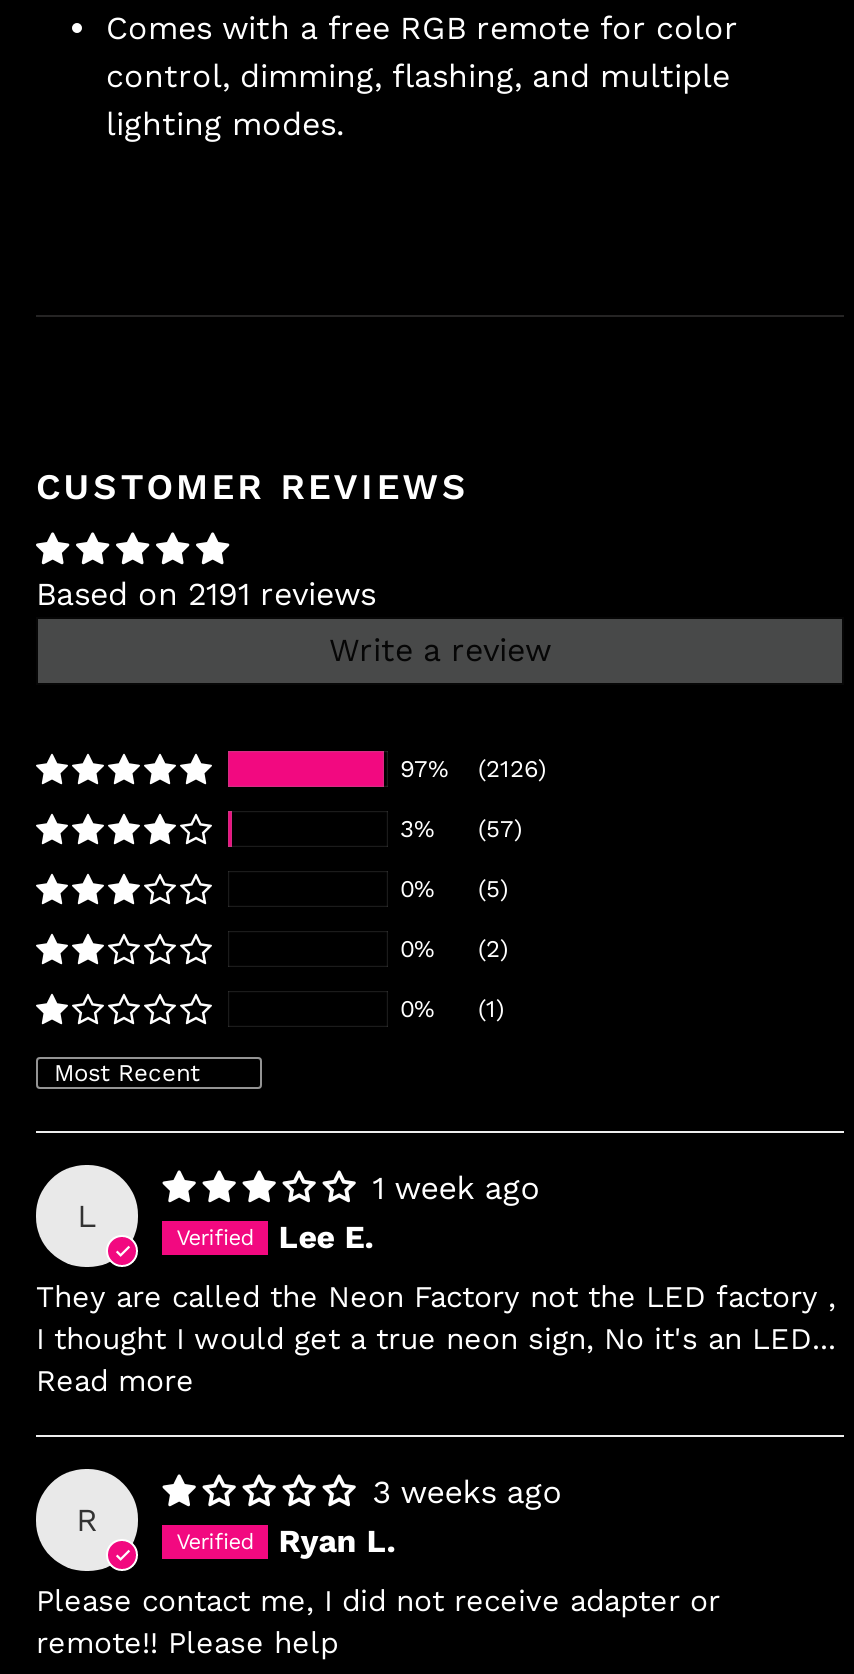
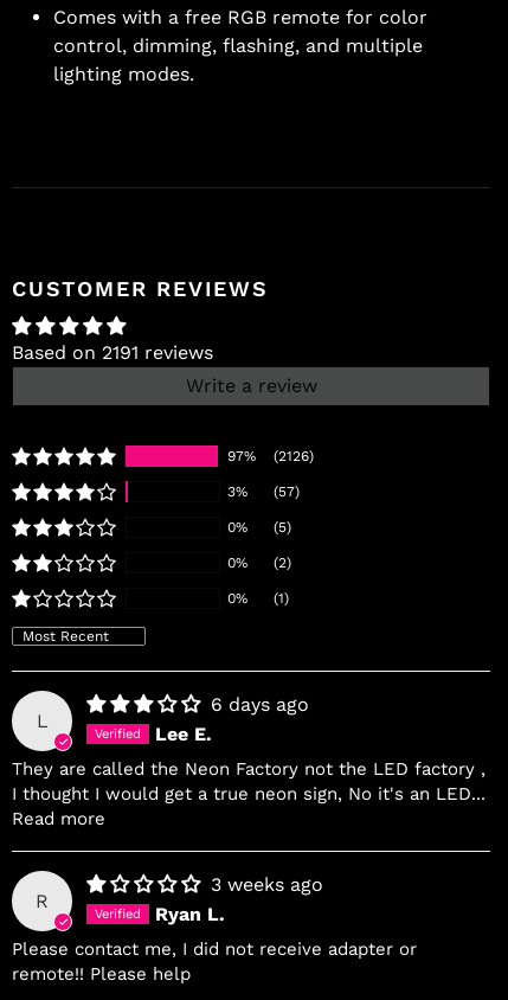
- 1 week ago
+ 6 days ago
